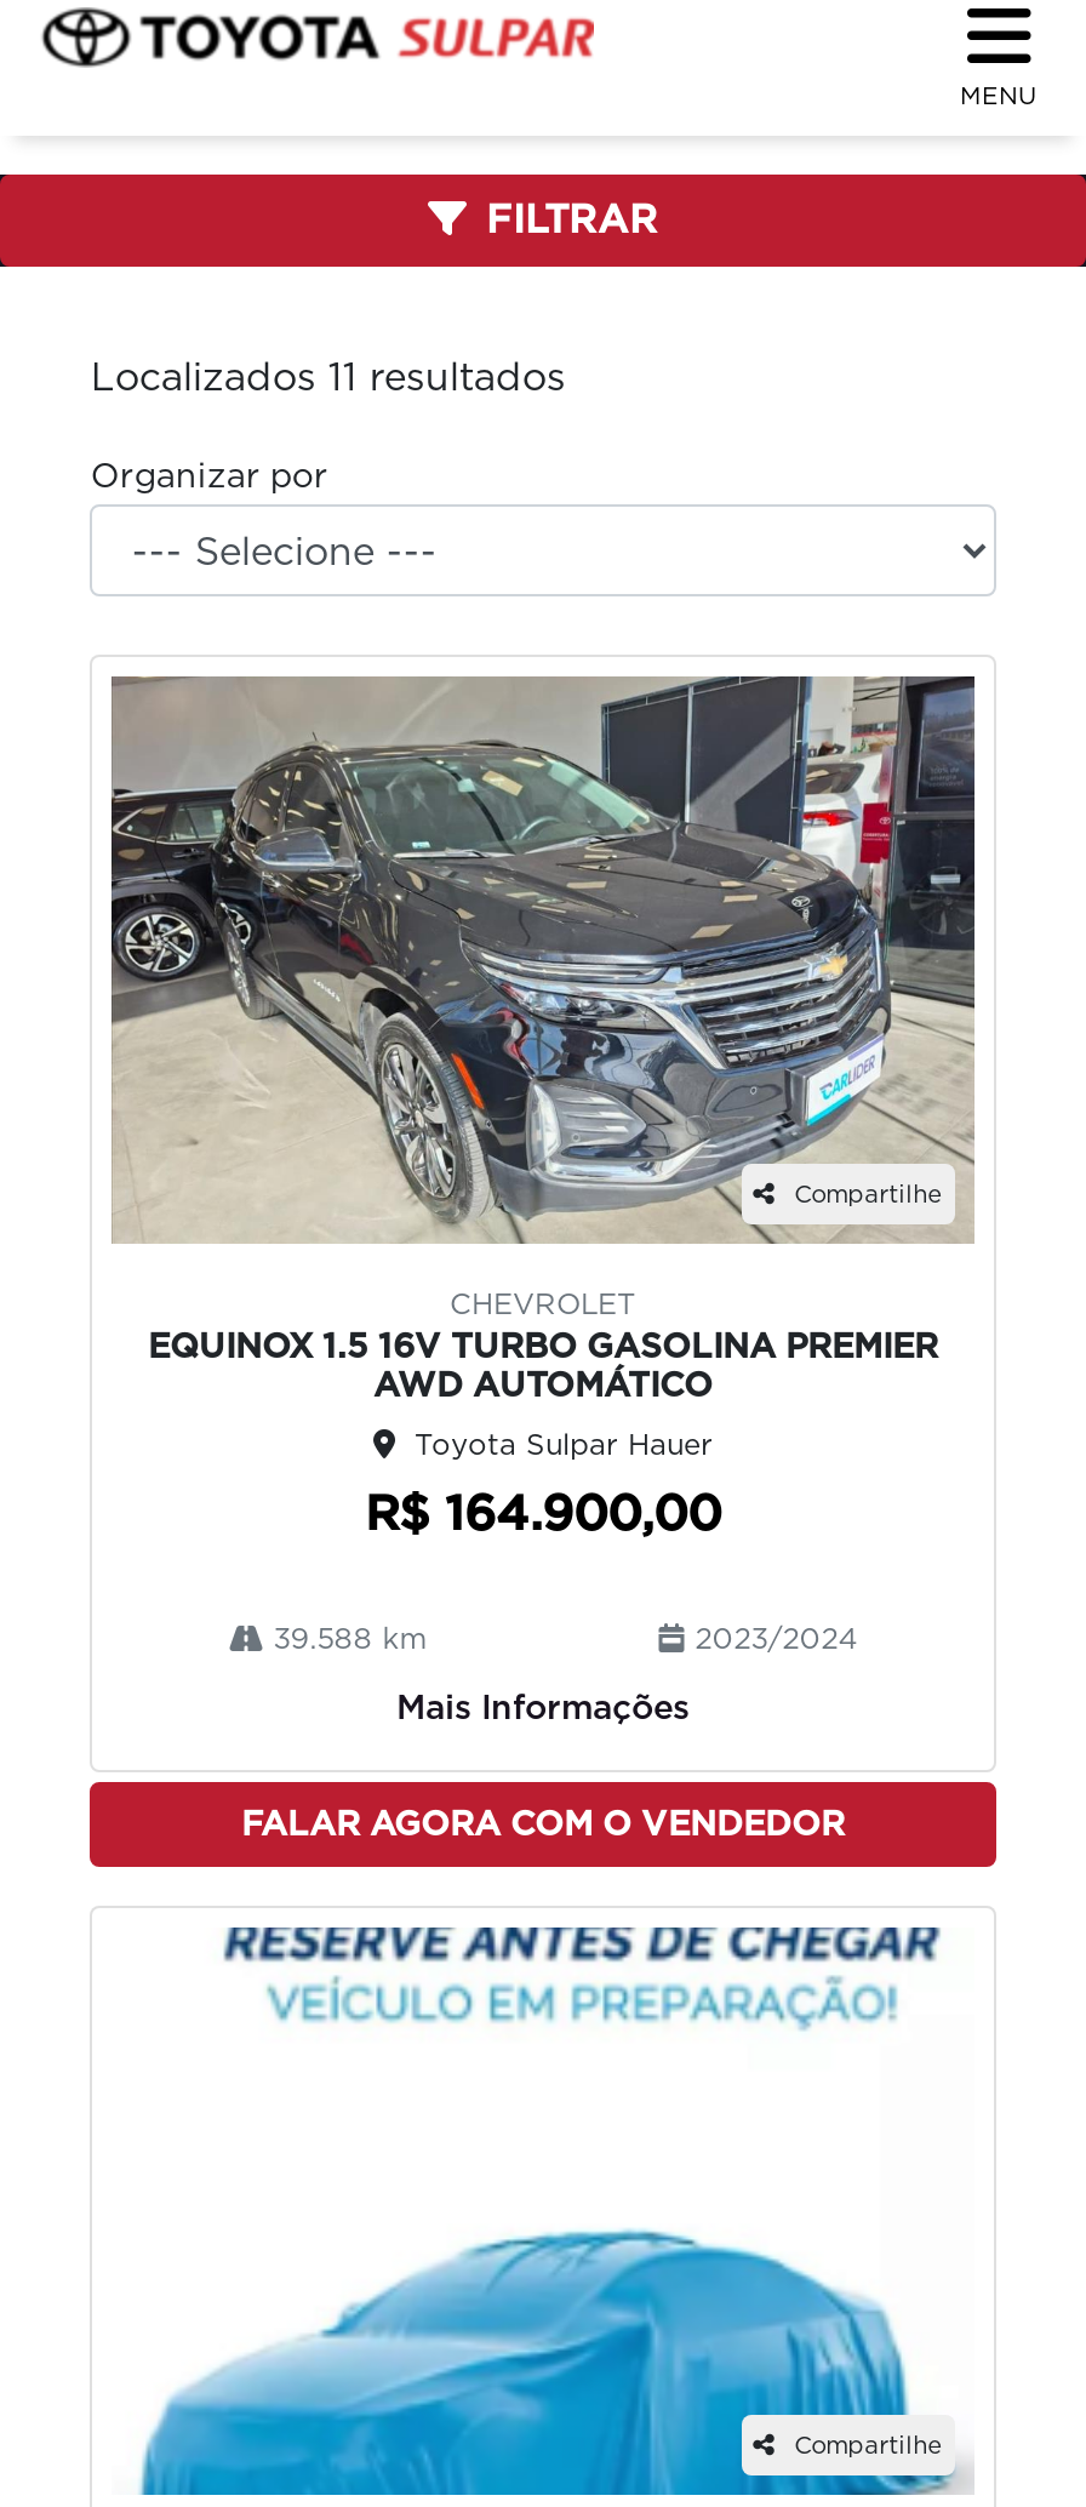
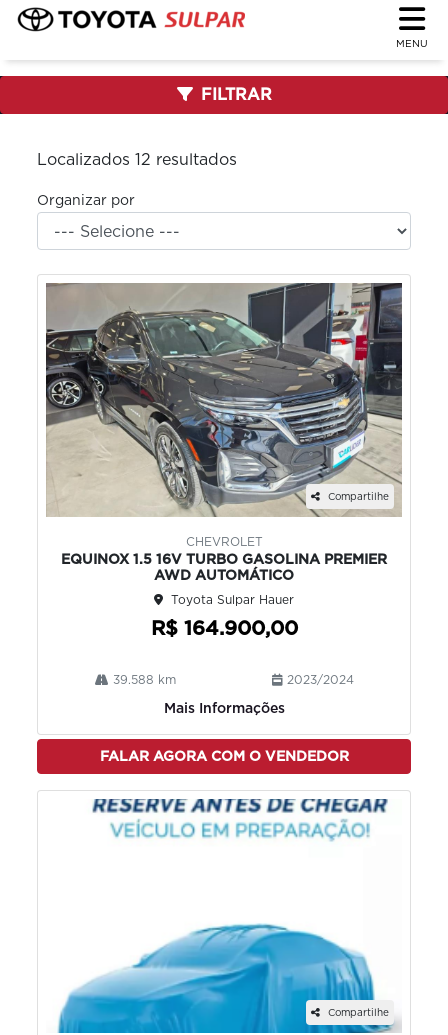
- Localizados 11 resultados
+ Localizados 12 resultados
